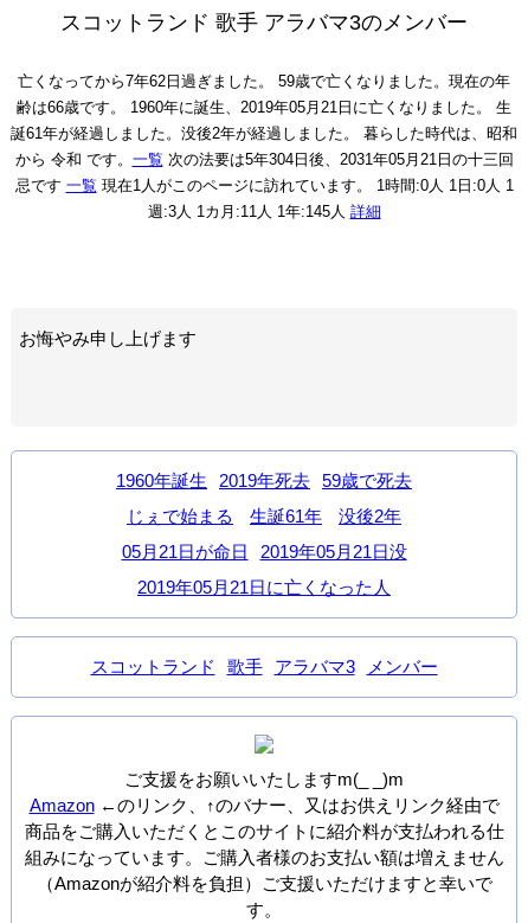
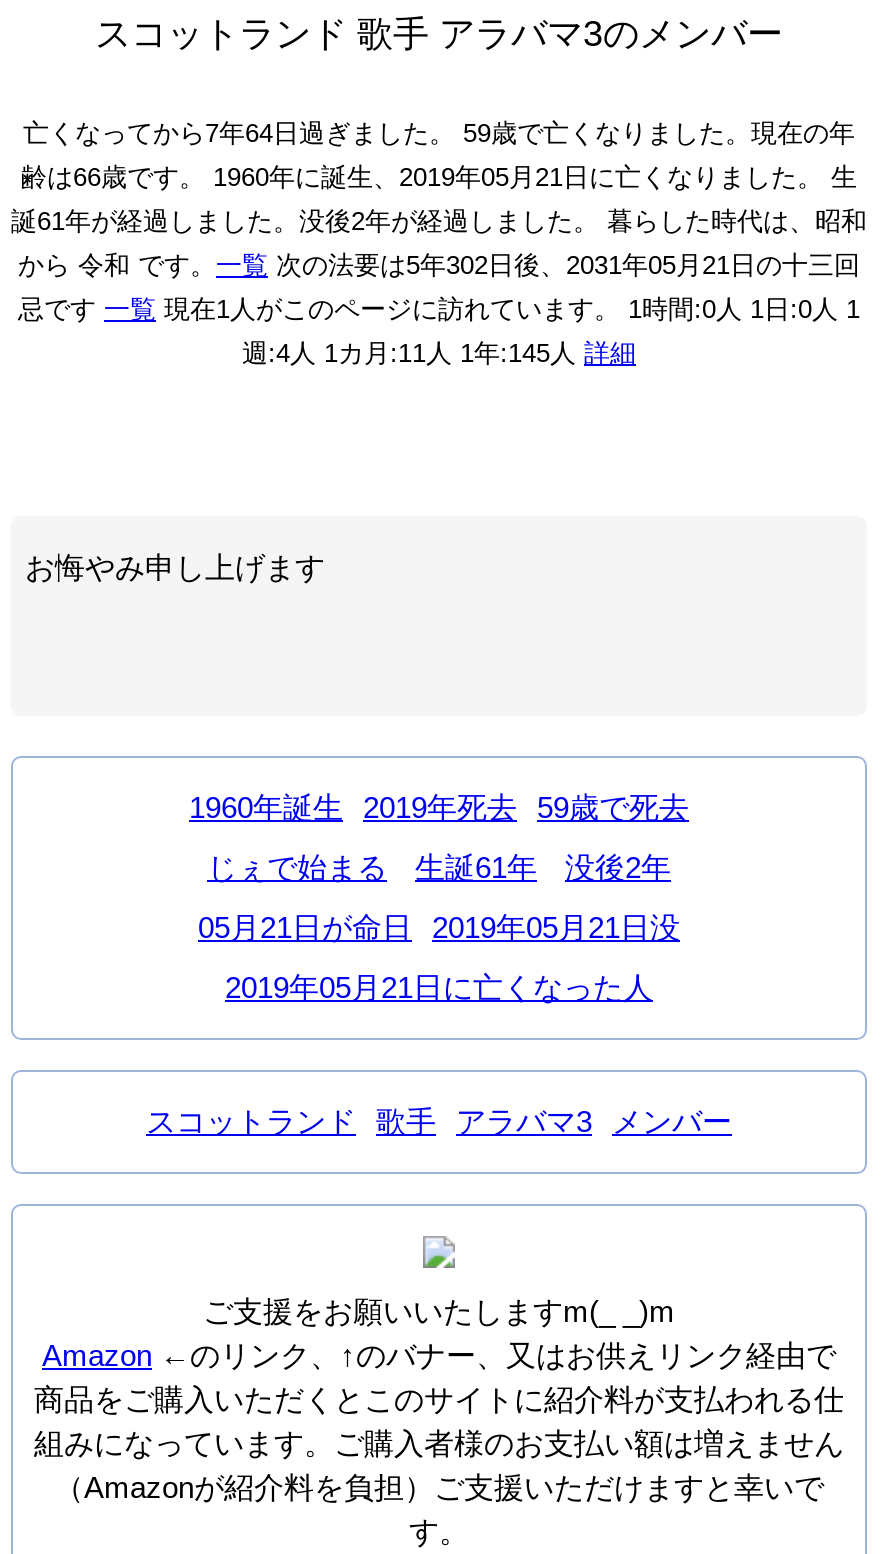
- 亡くなってから7年62日過ぎました。 59歳で亡くなりました。現在の年
+ 亡くなってから7年64日過ぎました。 59歳で亡くなりました。現在の年

- から 令和 です。一覧 次の法要は5年304日後、2031年05月21日の十三回
+ から 令和 です。一覧 次の法要は5年302日後、2031年05月21日の十三回

- 週:3人 1カ月:11人 1年:145人詳細
+ 週:4人 1カ月:11人 1年:145人詳細
